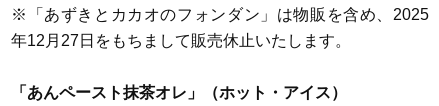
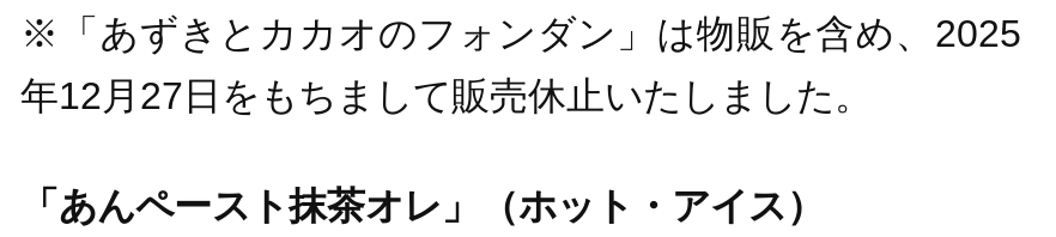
- 年12月27日をもちまして販売休止いたします。
+ 年12月27日をもちまして販売休止いたしました。
